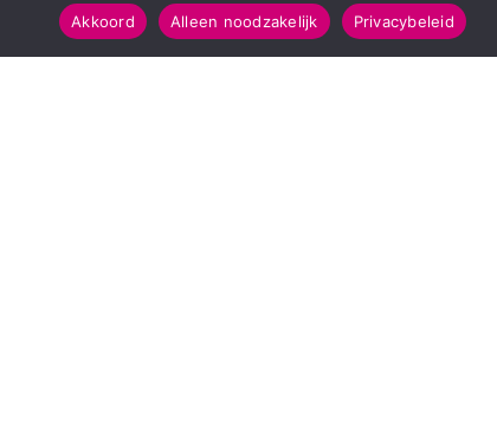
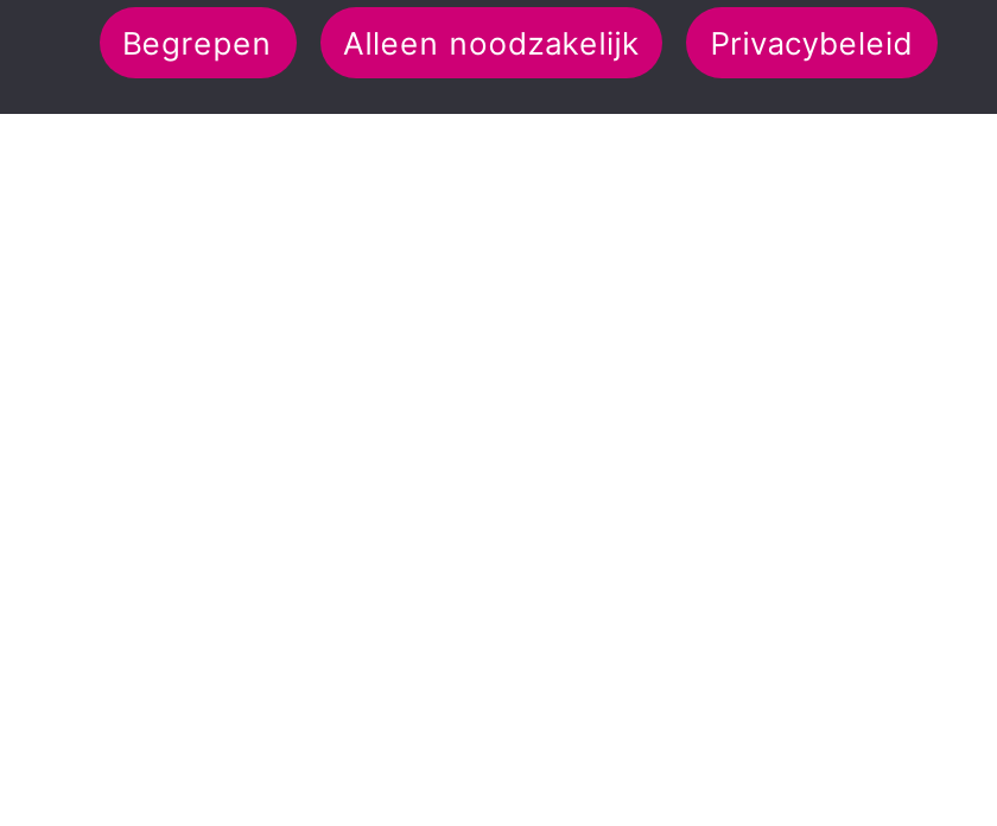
- Akkoord
+ Begrepen
